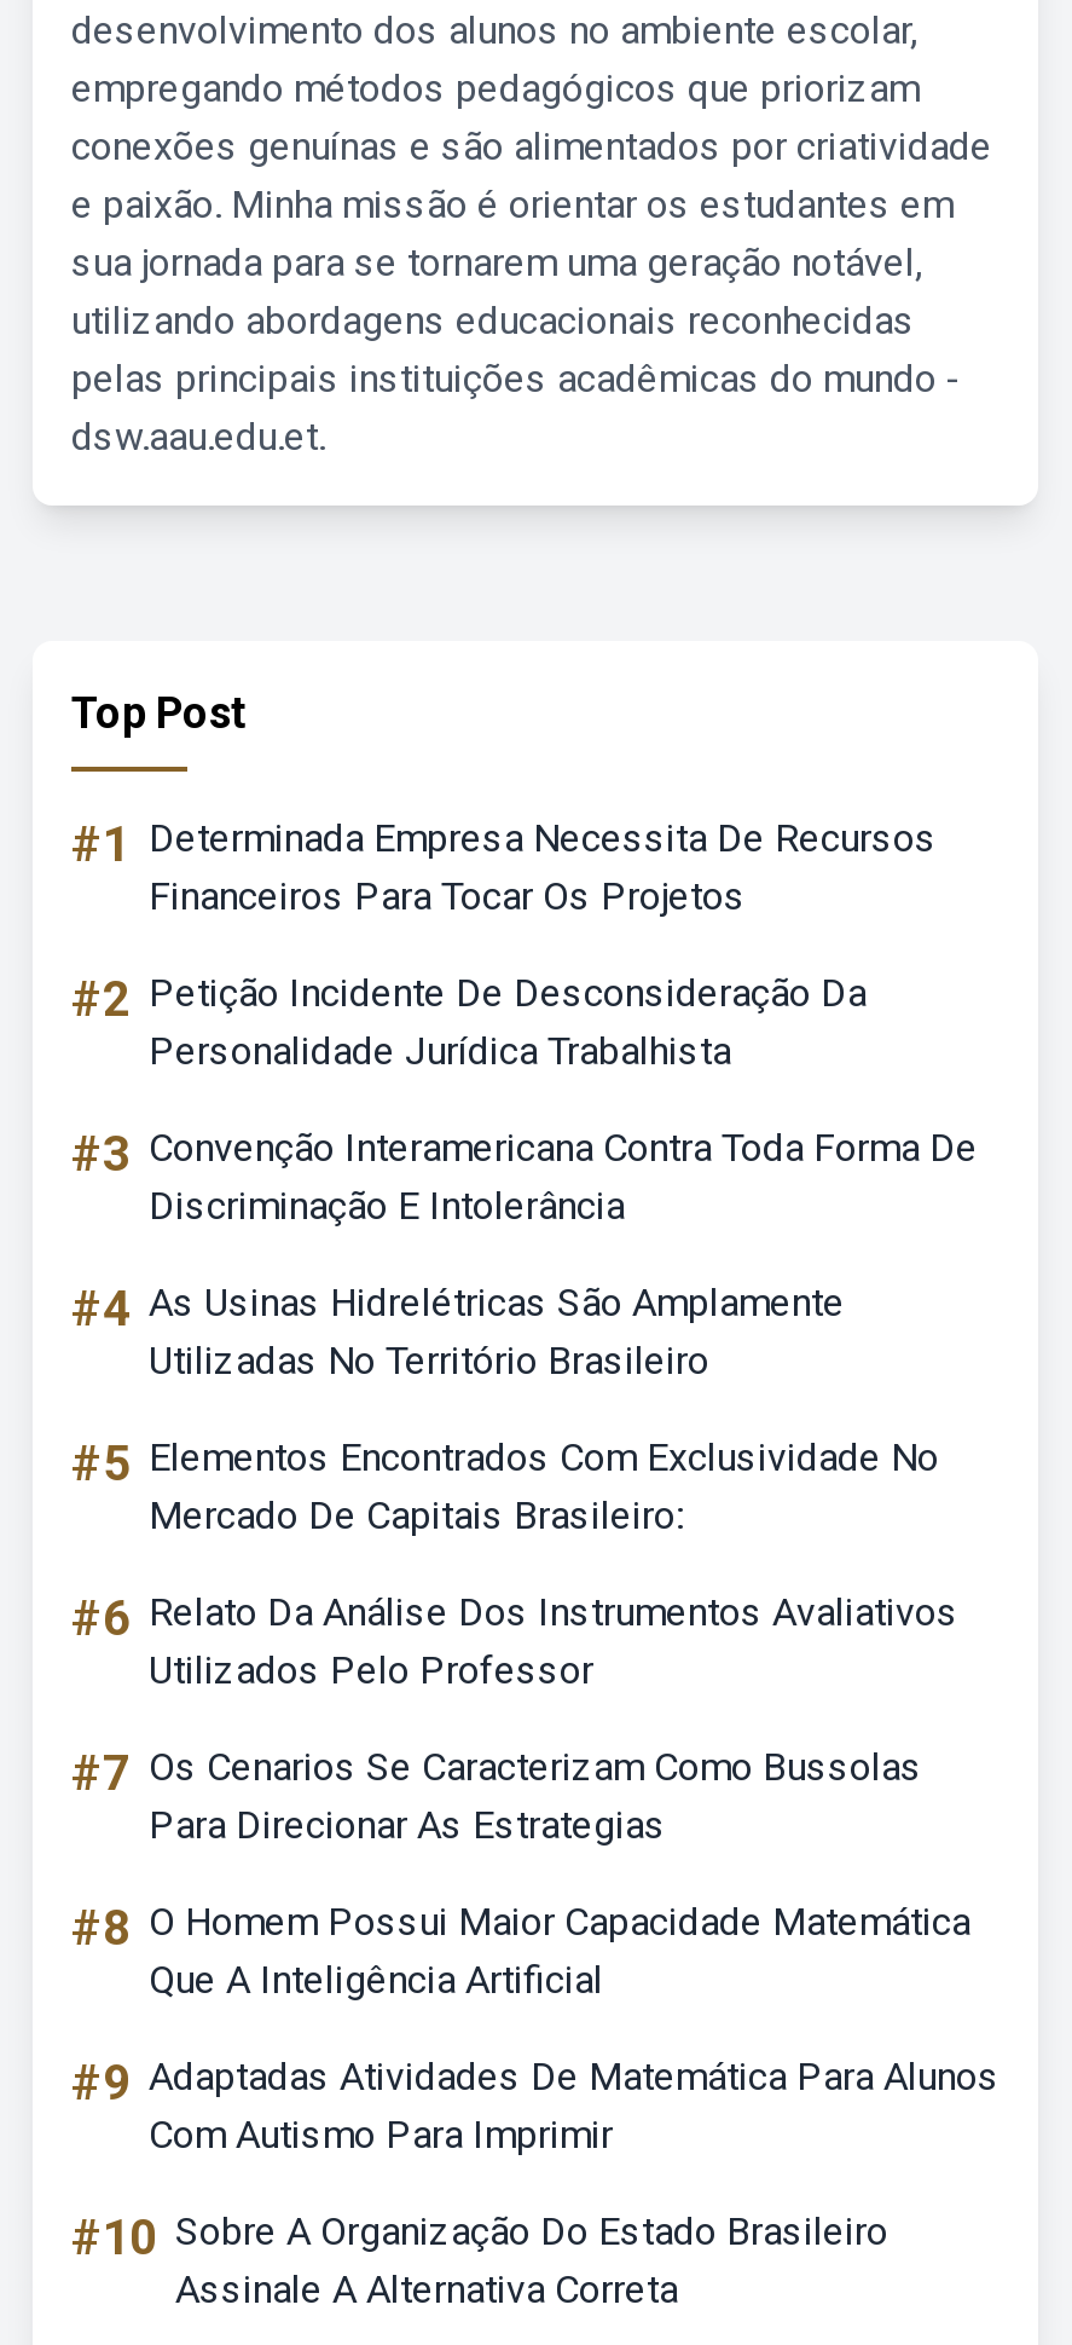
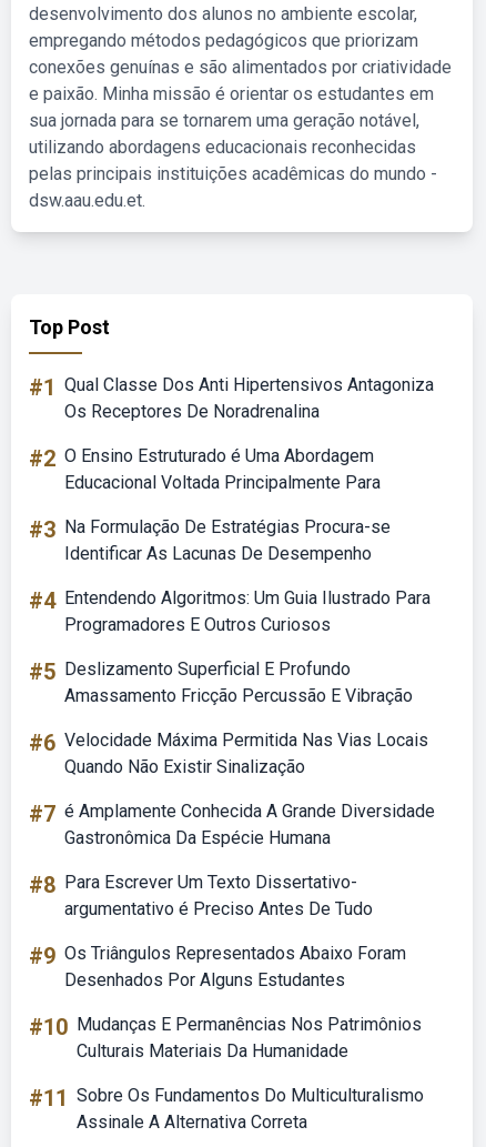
- #1 Determinada Empresa Necessita De Recursos
- Financeiros Para Tocar Os Projetos
- #2 Petição Incidente De Desconsideração Da
- Personalidade Jurídica Trabalhista
- #3 Convenção Interamericana Contra Toda Forma De
- Discriminação E Intolerância
- #4 As Usinas Hidrelétricas São Amplamente
- Utilizadas No Território Brasileiro
- #5 Elementos Encontrados Com Exclusividade No
- Mercado De Capitais Brasileiro:
- #6 Relato Da Análise Dos Instrumentos Avaliativos
- Utilizados Pelo Professor
- #7 Os Cenarios Se Caracterizam Como Bussolas
- Para Direcionar As Estrategias
- #8 O Homem Possui Maior Capacidade Matemática
- Que A Inteligência Artificial
- #9 Adaptadas Atividades De Matemática Para Alunos
- Com Autismo Para Imprimir
- #10 Sobre A Organização Do Estado Brasileiro
+ #1 Qual Classe Dos Anti Hipertensivos Antagoniza
+ Os Receptores De Noradrenalina
+ #2 O Ensino Estruturado é Uma Abordagem
+ Educacional Voltada Principalmente Para
+ #3 Na Formulação De Estratégias Procura-se
+ Identificar As Lacunas De Desempenho
+ #4 Entendendo Algoritmos: Um Guia Ilustrado Para
+ Programadores E Outros Curiosos
+ #5 Deslizamento Superficial E Profundo
+ Amassamento Fricção Percussão E Vibração
+ #6 Velocidade Máxima Permitida Nas Vias Locais
+ Quando Não Existir Sinalização
+ #7 é Amplamente Conhecida A Grande Diversidade
+ Gastronômica Da Espécie Humana
+ #8 Para Escrever Um Texto Dissertativo-
+ argumentativo é Preciso Antes De Tudo
+ #9 Os Triângulos Representados Abaixo Foram
+ Desenhados Por Alguns Estudantes
+ #10 Mudanças E Permanências Nos Patrimônios
+ Culturais Materiais Da Humanidade
+ #11 Sobre Os Fundamentos Do Multiculturalismo
